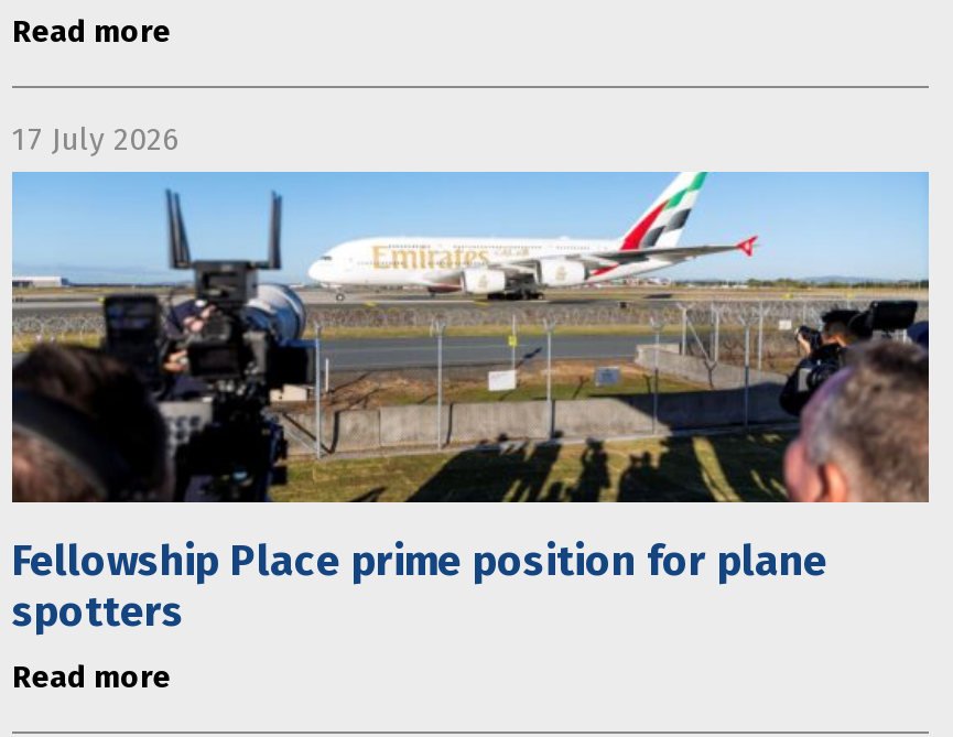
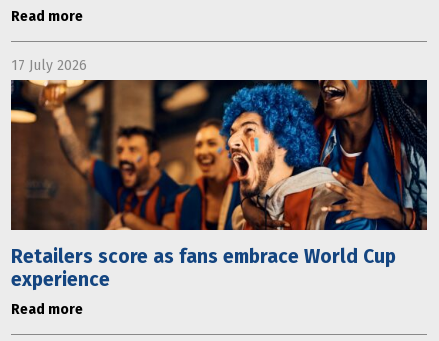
- [image]
- Fellowship Place prime position for plane
- spotters
+ [image]
+ Retailers score as fans embrace World Cup
+ experience
